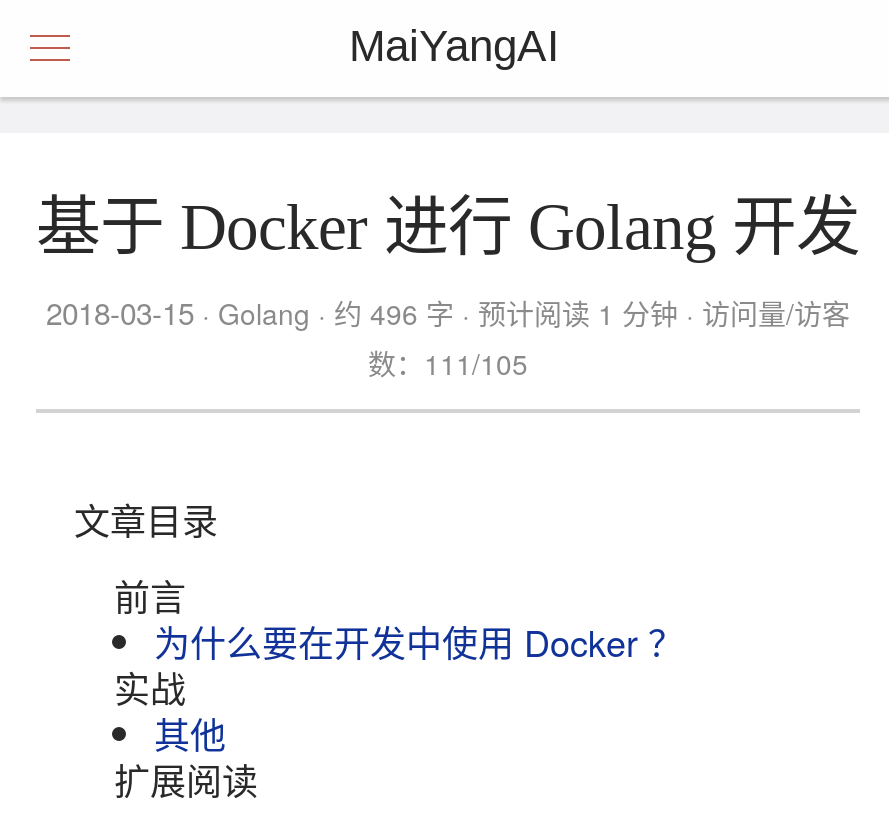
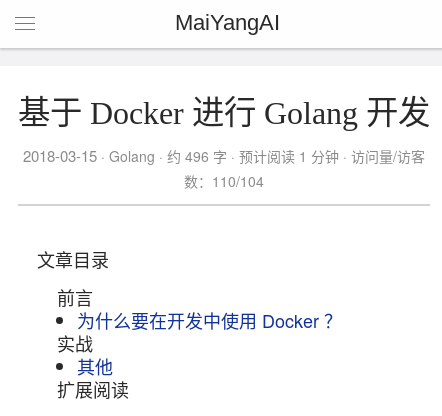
- 数：111/105
+ 数：110/104
